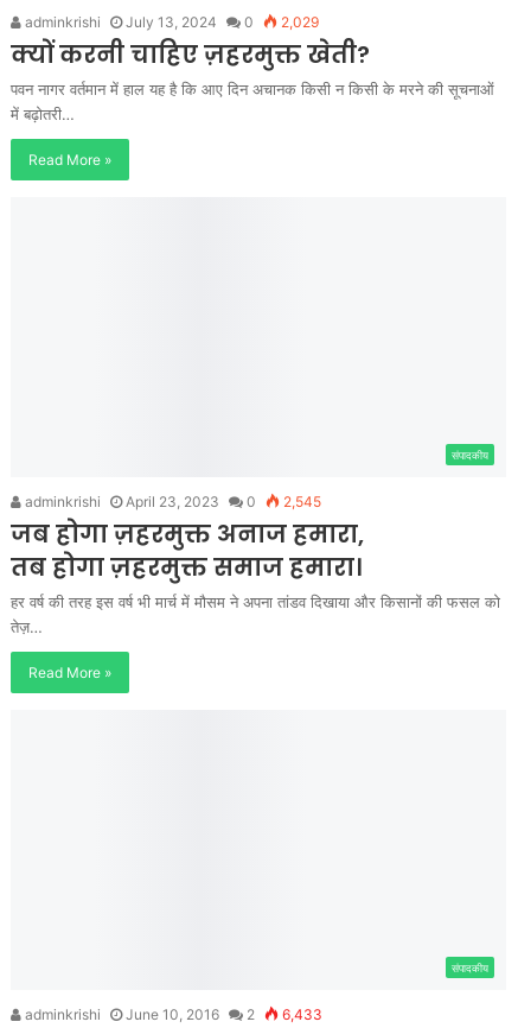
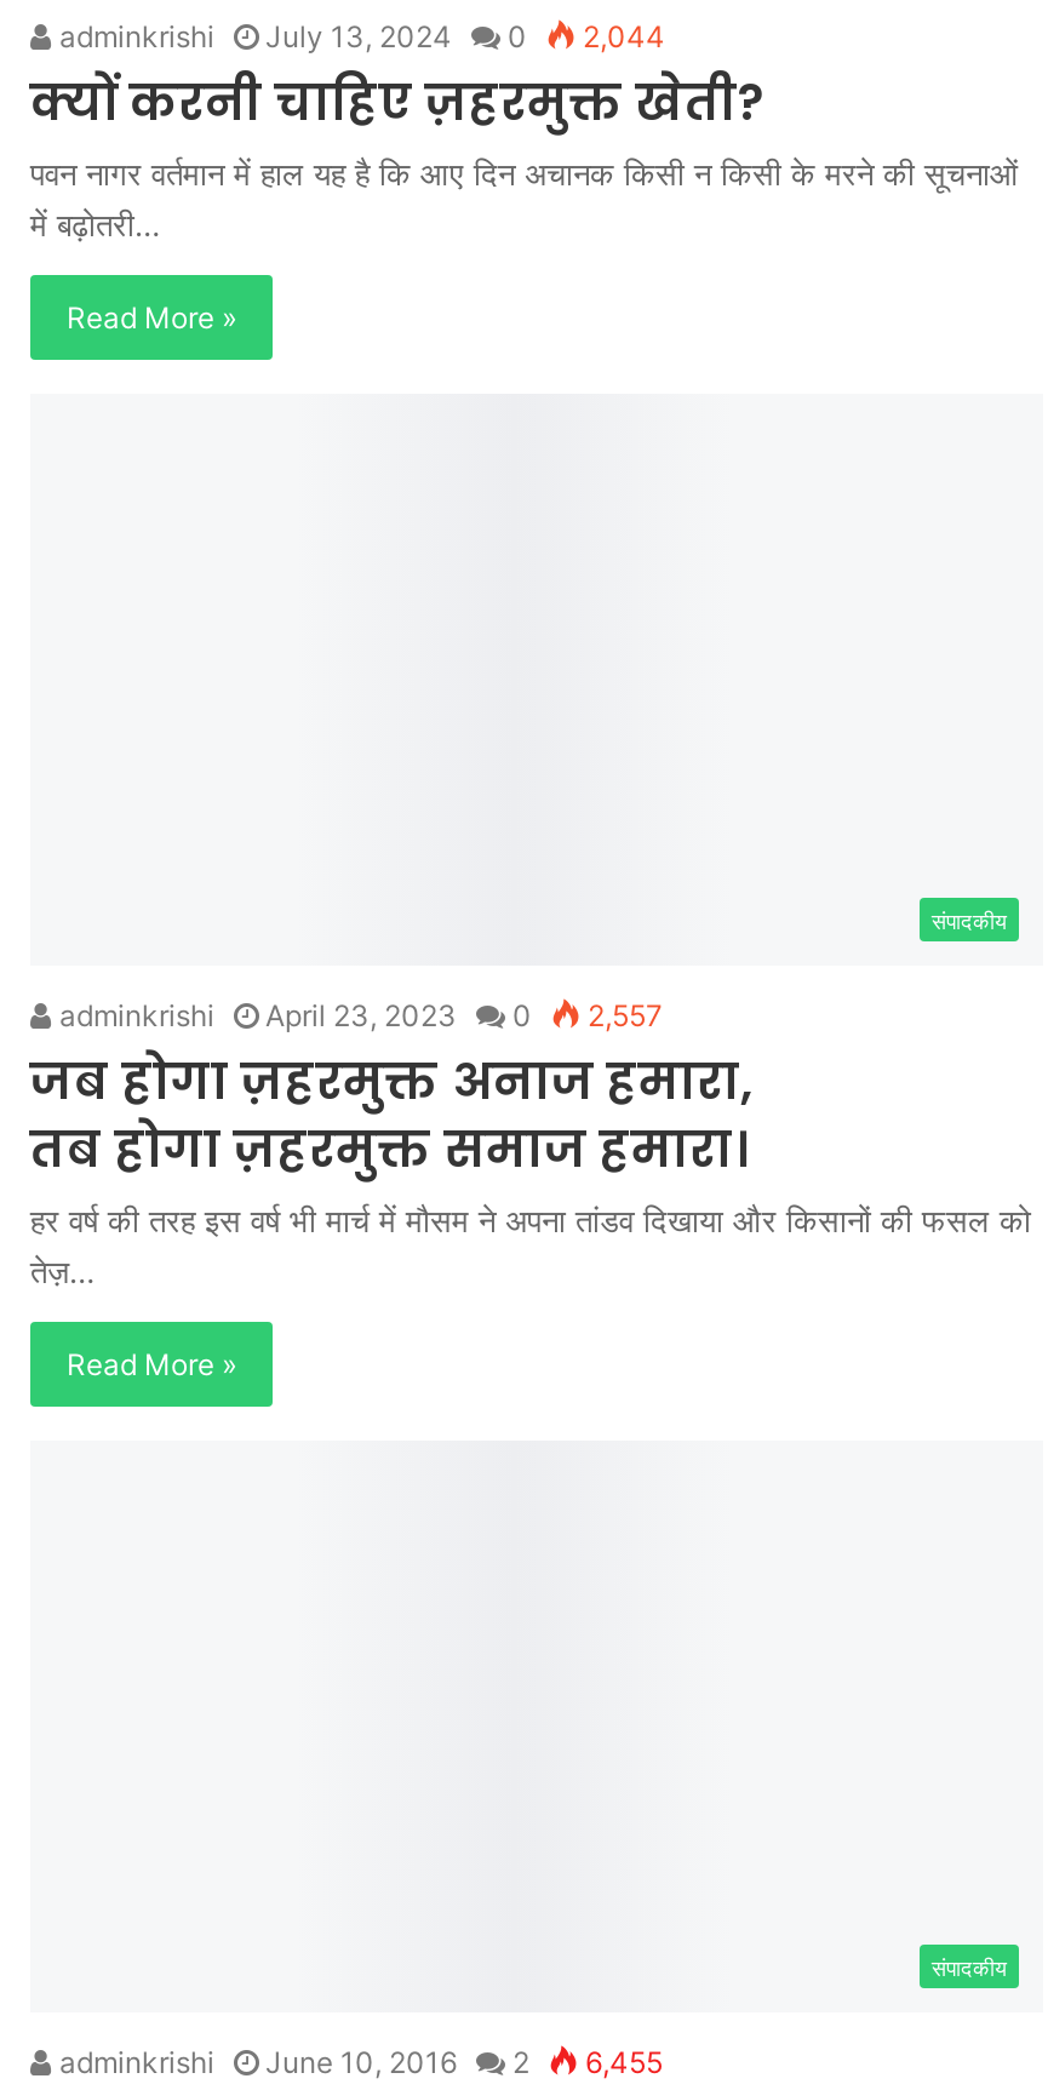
- adminkrishi July 13, 2024 0 2,029
+ adminkrishi July 13, 2024 0 2,044

- adminkrishi April 23, 2023 0 2,545
+ adminkrishi April 23, 2023 0 2,557

- adminkrishi June 10, 2016 2 6,433
+ adminkrishi June 10, 2016 2 6,455
